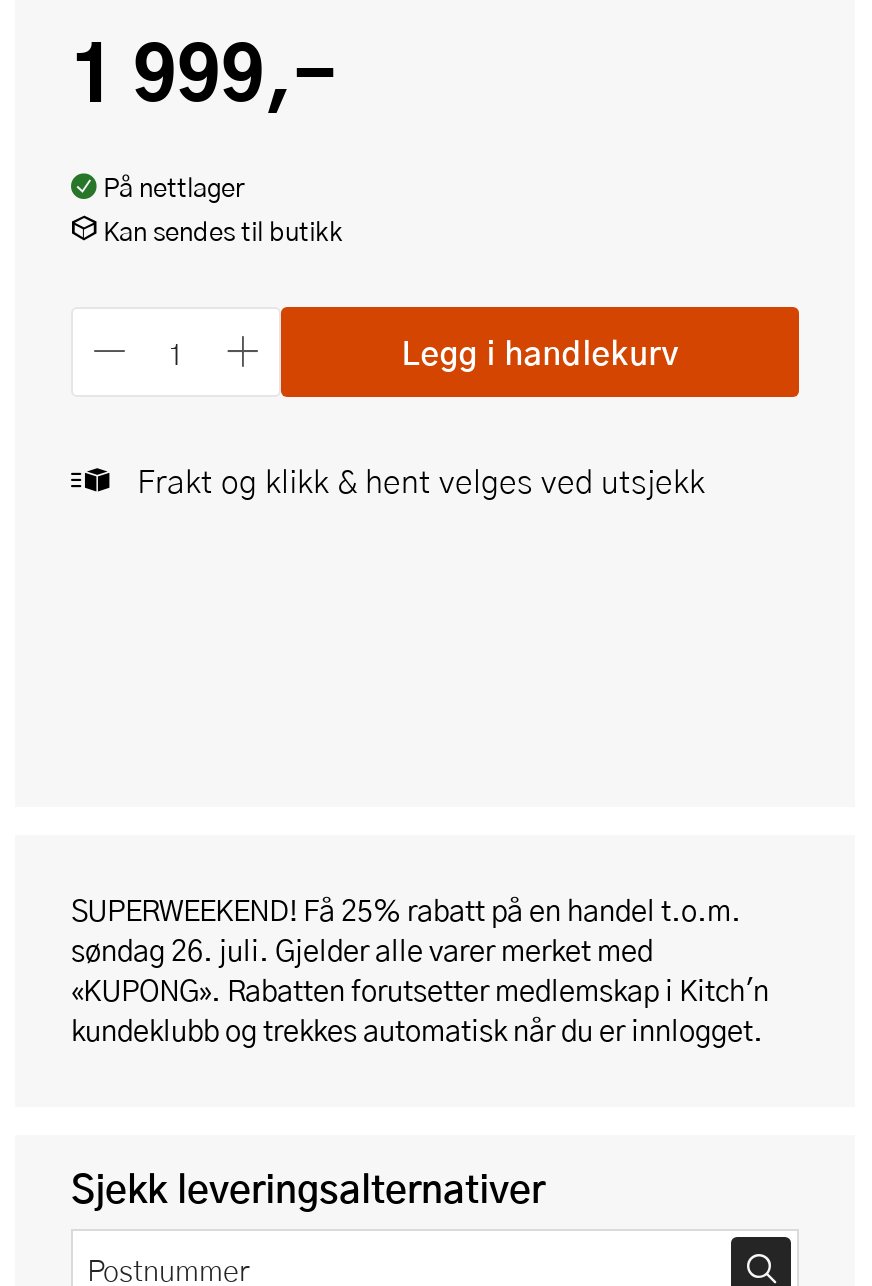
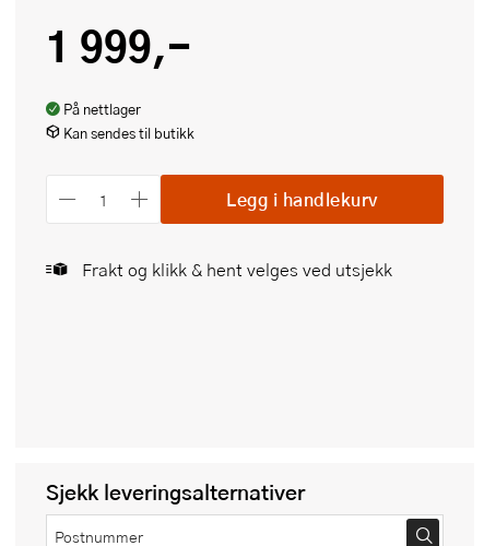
- SUPERWEEKEND! Få 25% rabatt på en handel t.o.m.
- søndag 26. juli. Gjelder alle varer merket med
- «KUPONG». Rabatten forutsetter medlemskap i Kitch'n
- kundeklubb og trekkes automatisk når du er innlogget.
